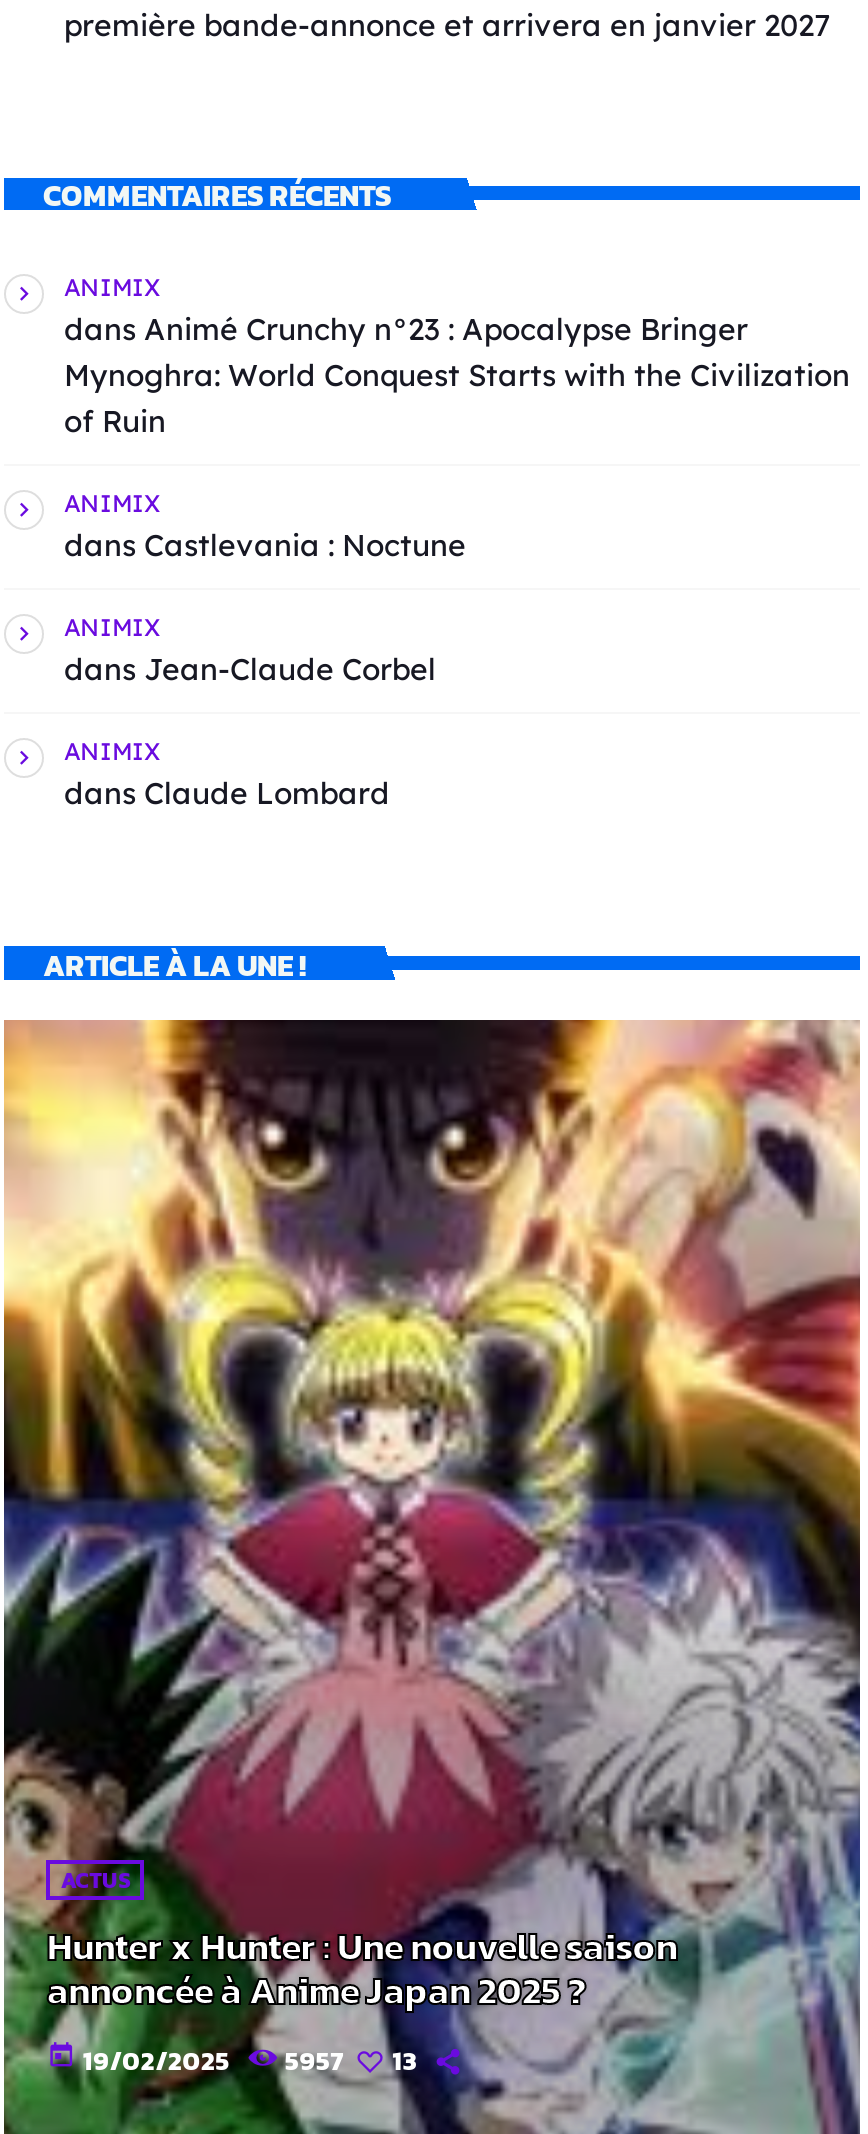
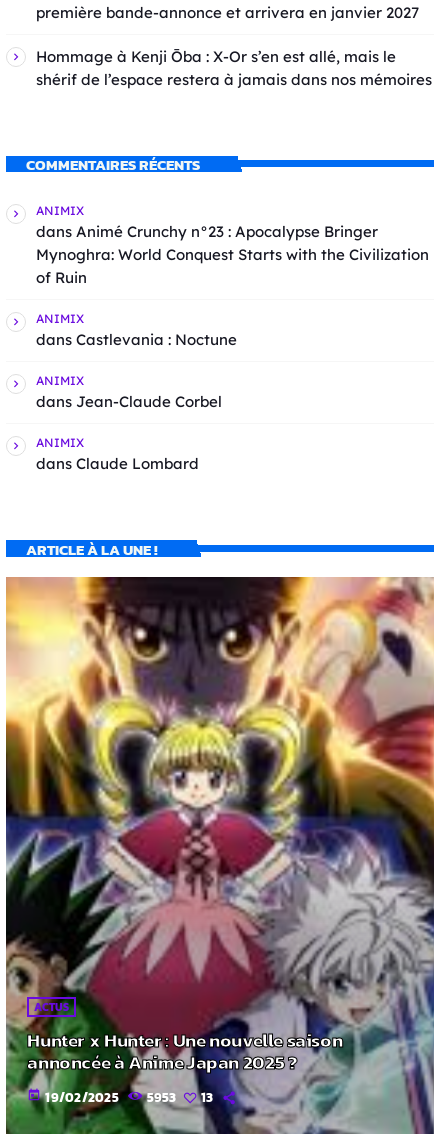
+ Hommage à Kenji Ōba : X-Or s’en est allé, mais le
+ shérif de l’espace restera à jamais dans nos mémoires

- 5957
+ 5953
